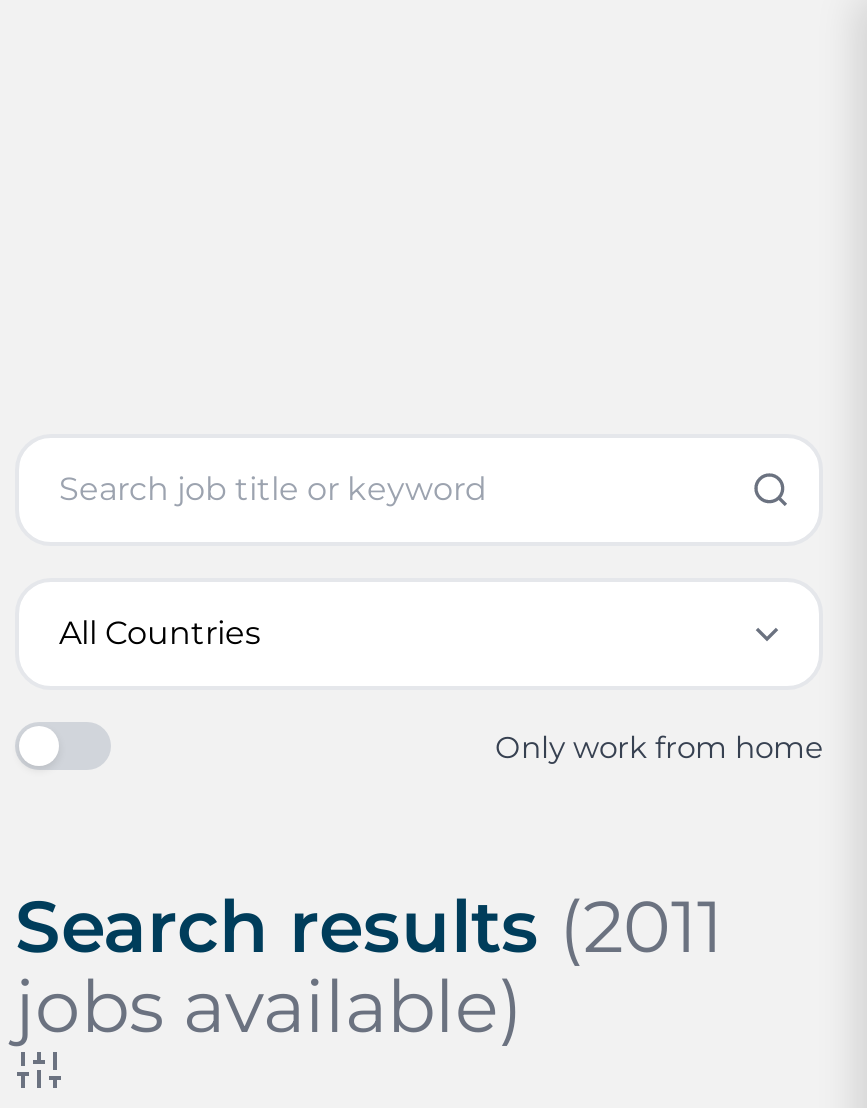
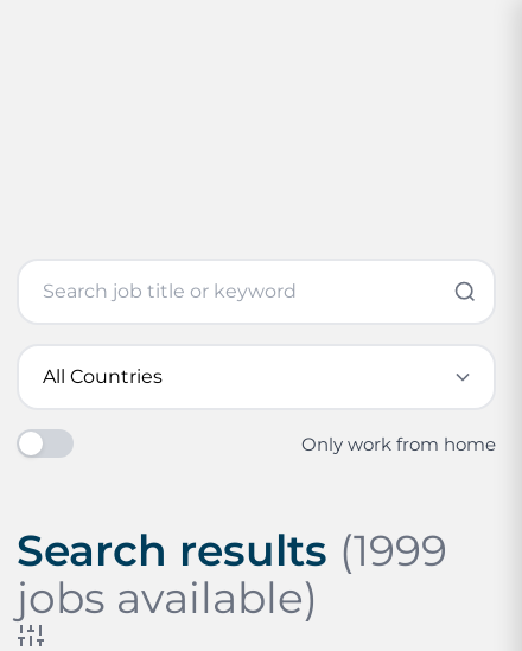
- Search results (2011
+ Search results (1999
